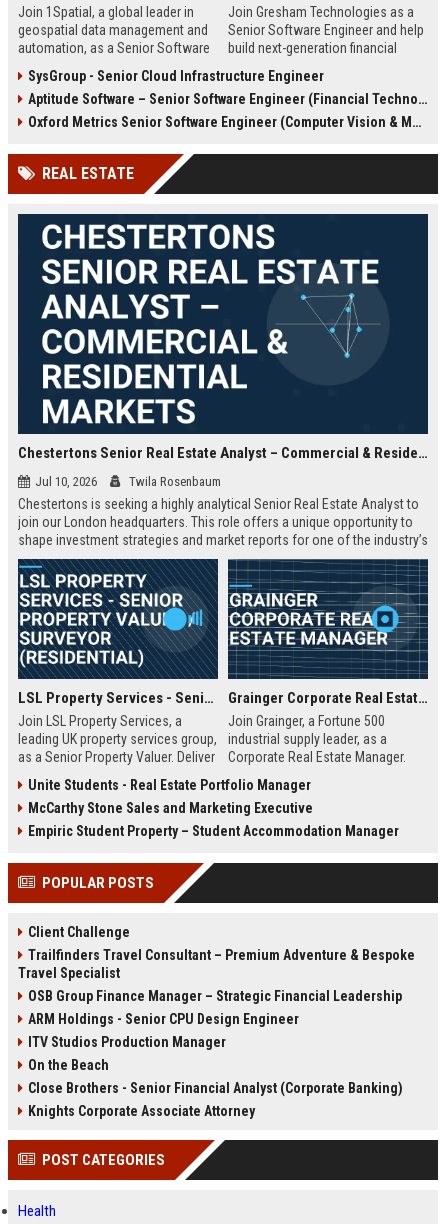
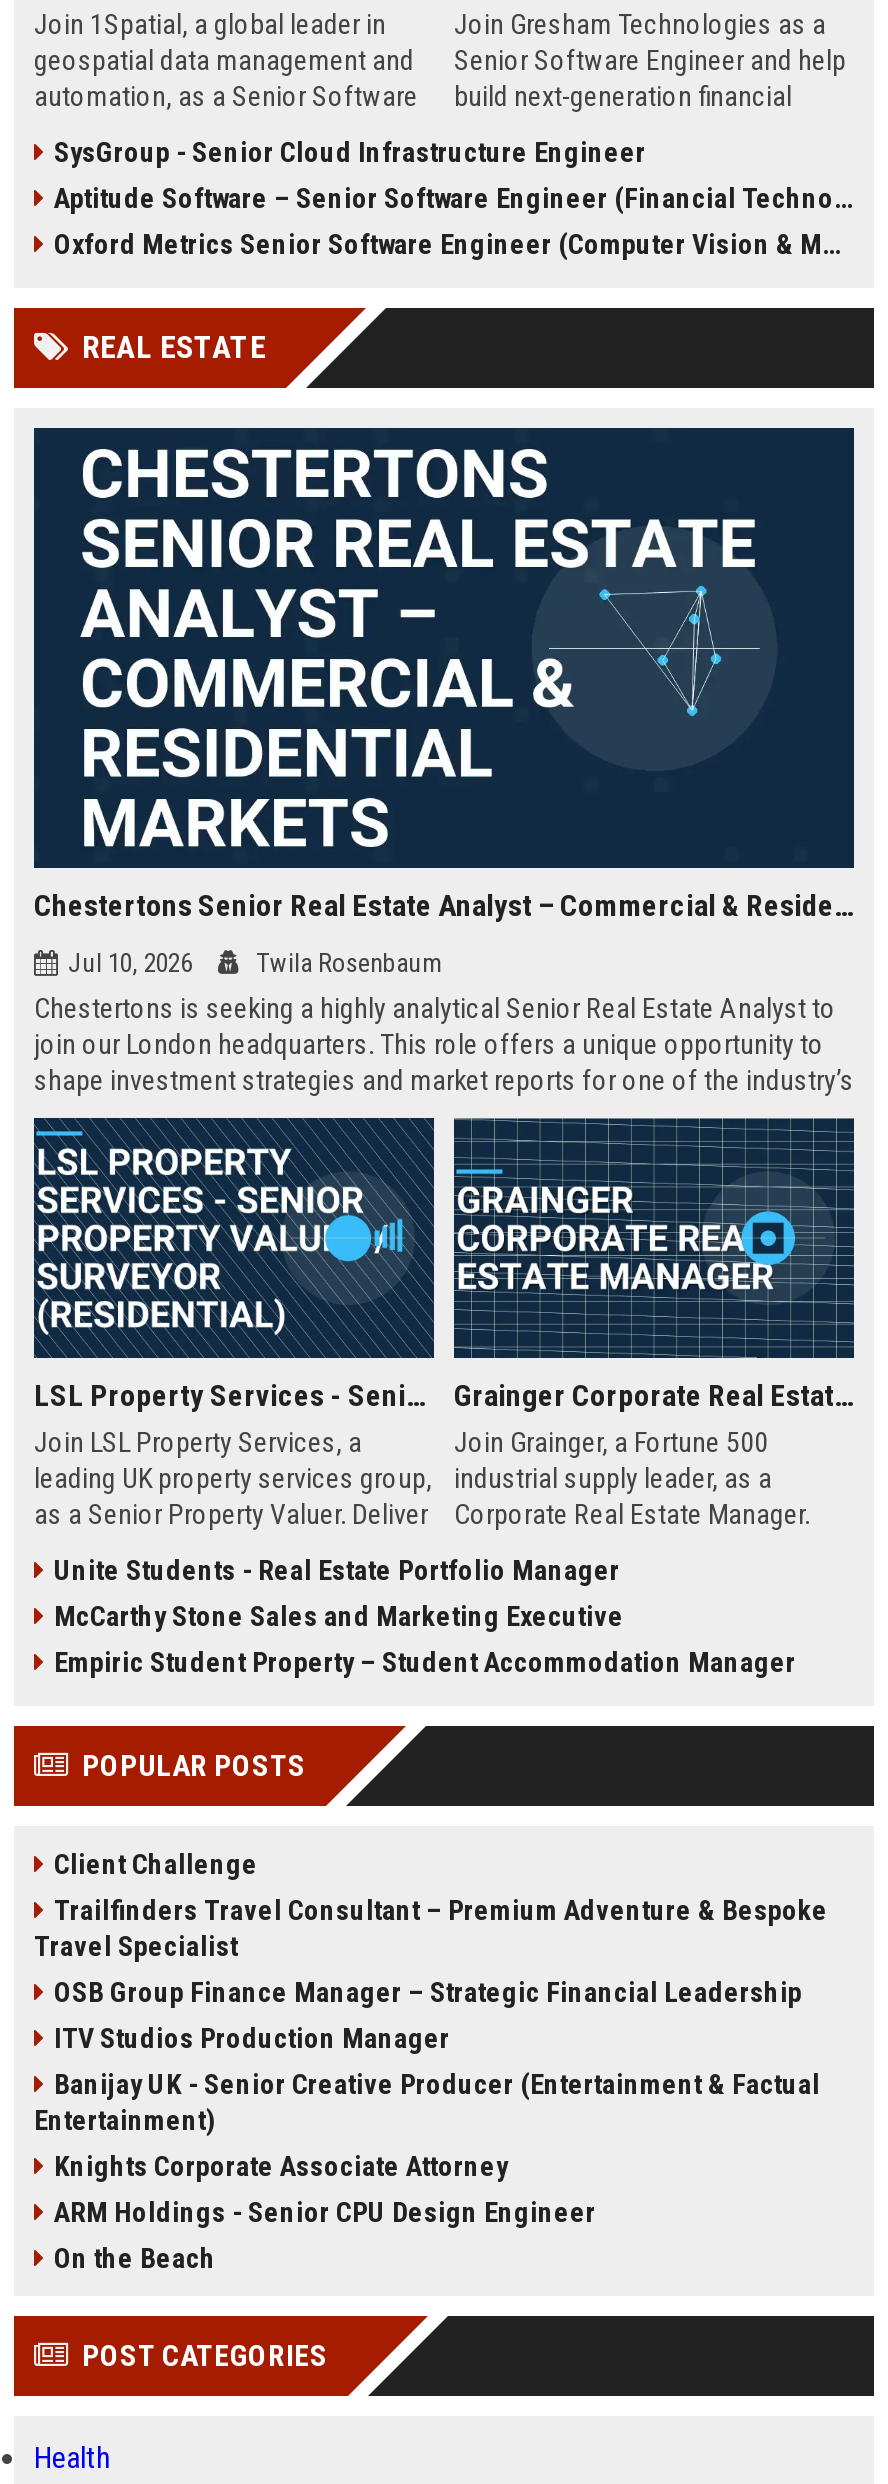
+ Banijay UK - Senior Creative Producer (Entertainment & Factual
+ Entertainment)

moved down: ARM Holdings - Senior CPU Design Engineer

moved up: ITV Studios Production Manager

moved down: On the Beach

- Close Brothers - Senior Financial Analyst (Corporate Banking)

moved up: Knights Corporate Associate Attorney
